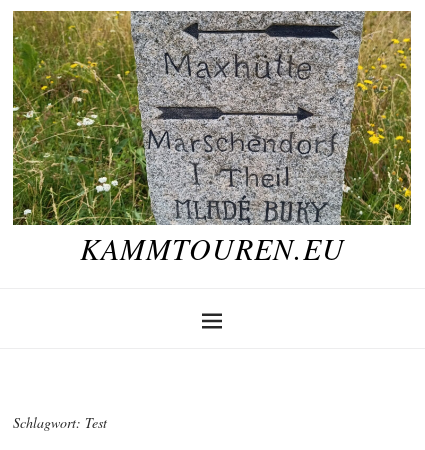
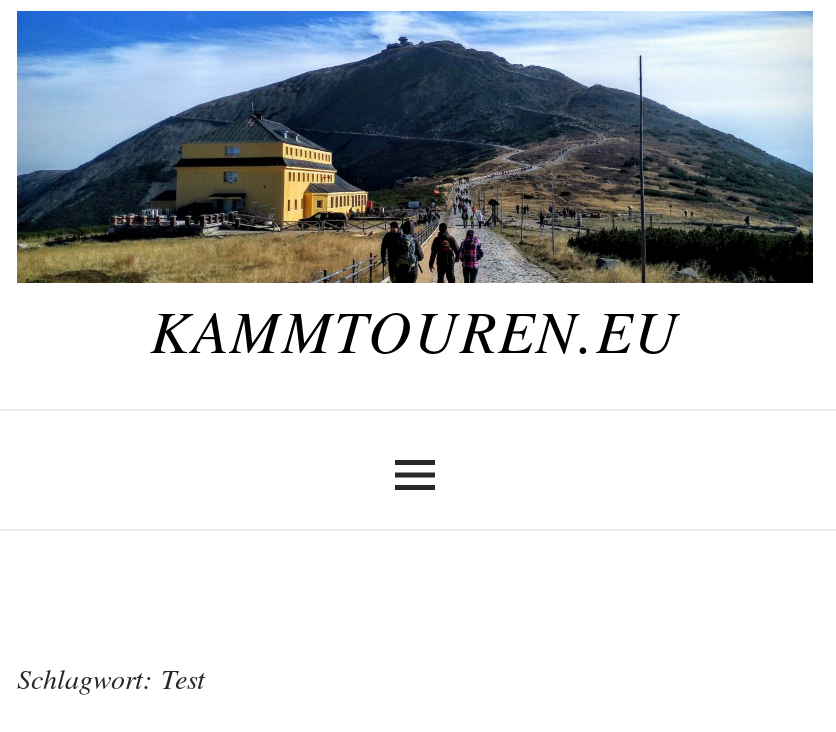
- [image]
+ [image]
